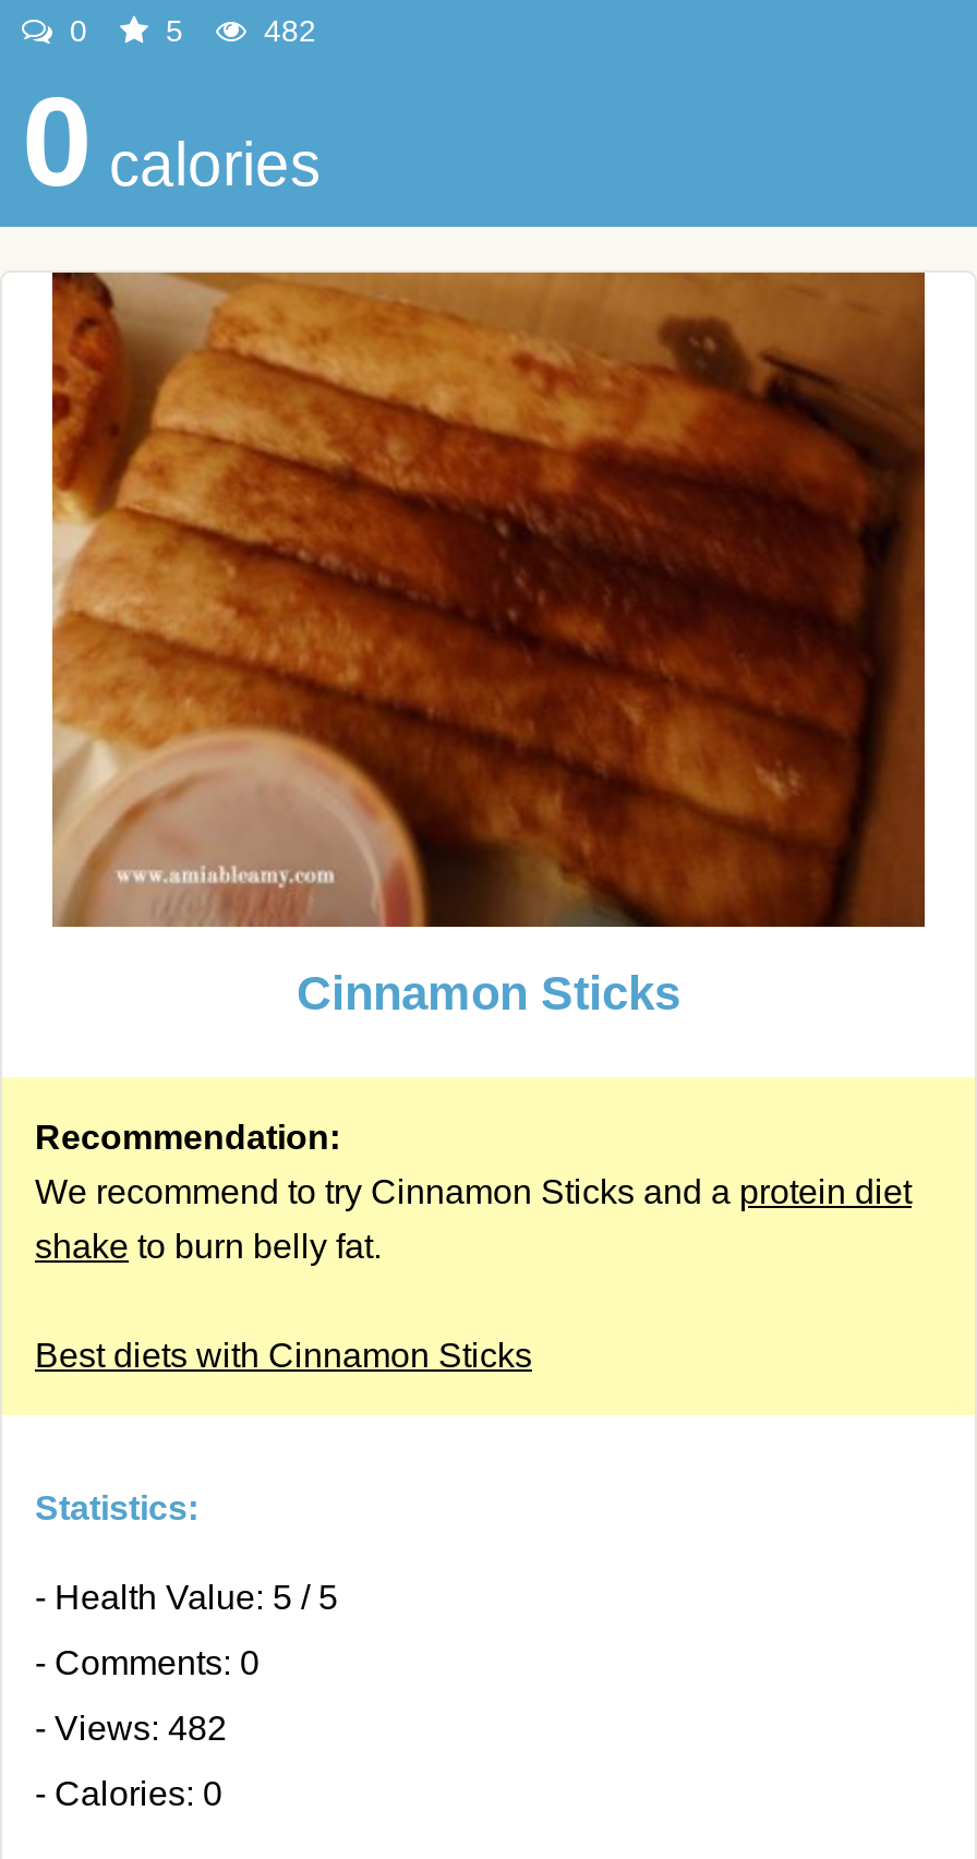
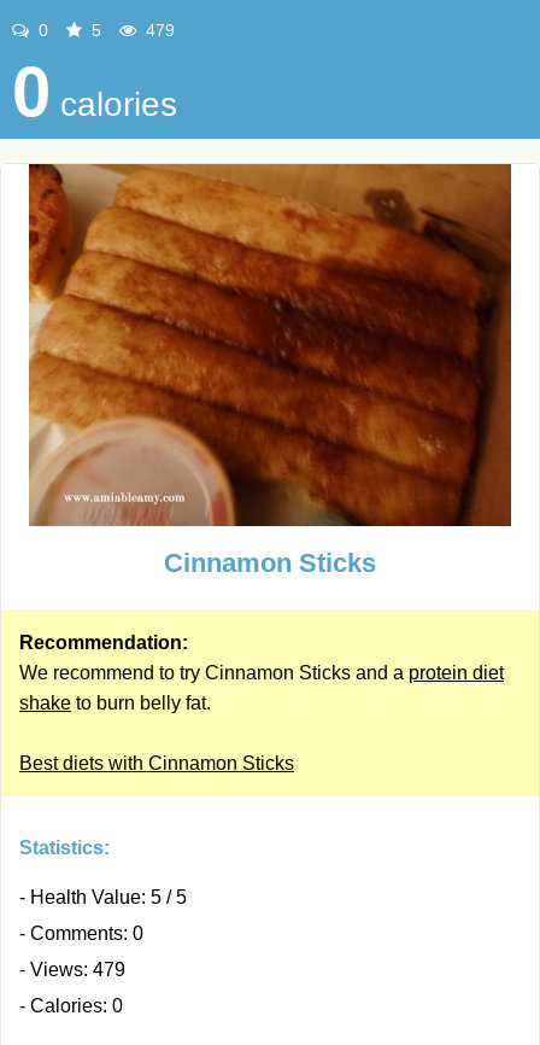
- 482
+ 479

- - Views: 482
+ - Views: 479
